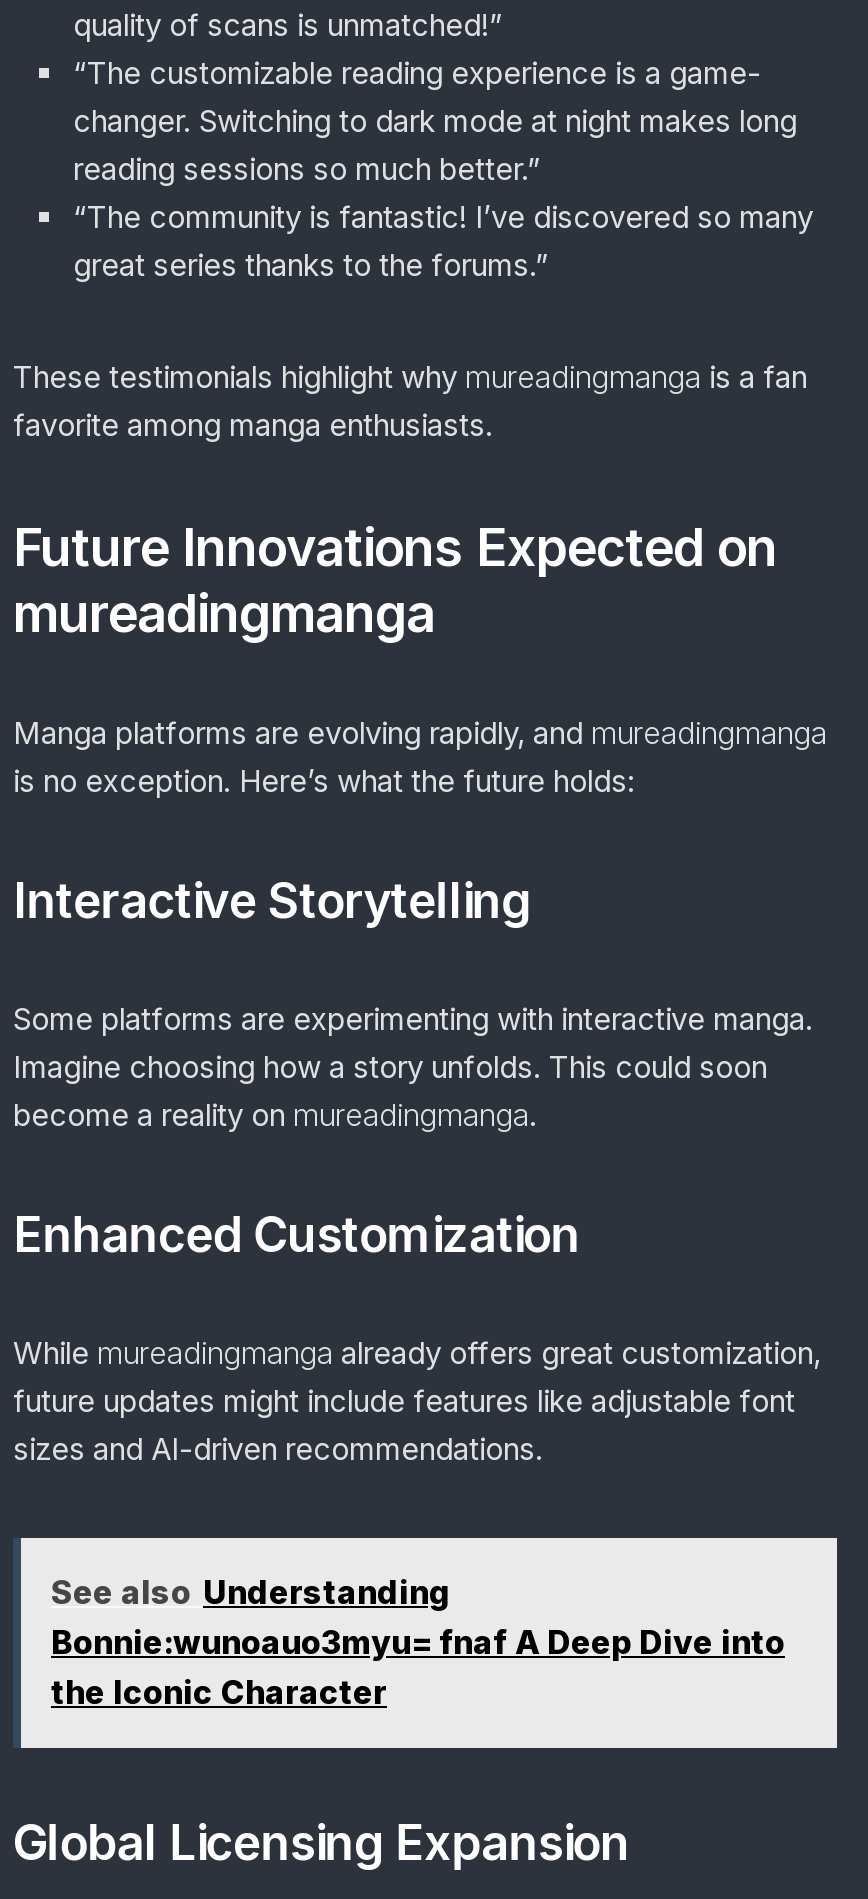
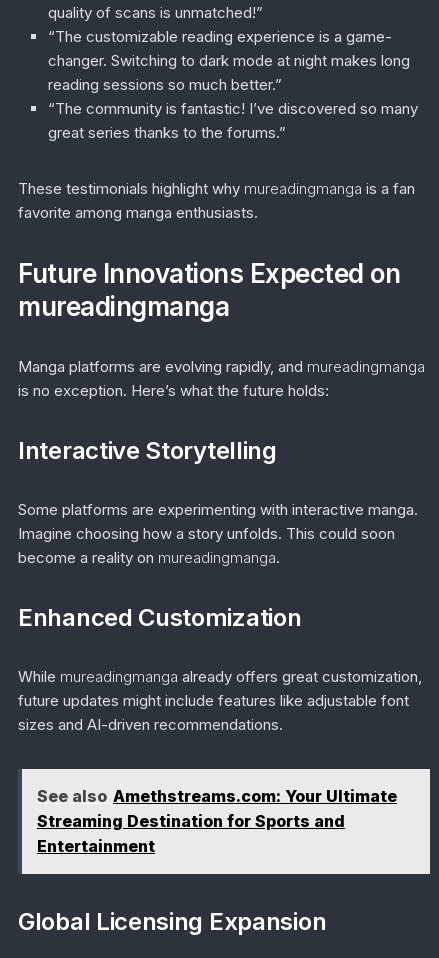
- See also Understanding
- Bonnie:wunoauo3myu= fnaf A Deep Dive into
- the Iconic Character
+ See also Amethstreams.com: Your Ultimate
+ Streaming Destination for Sports and
+ Entertainment
